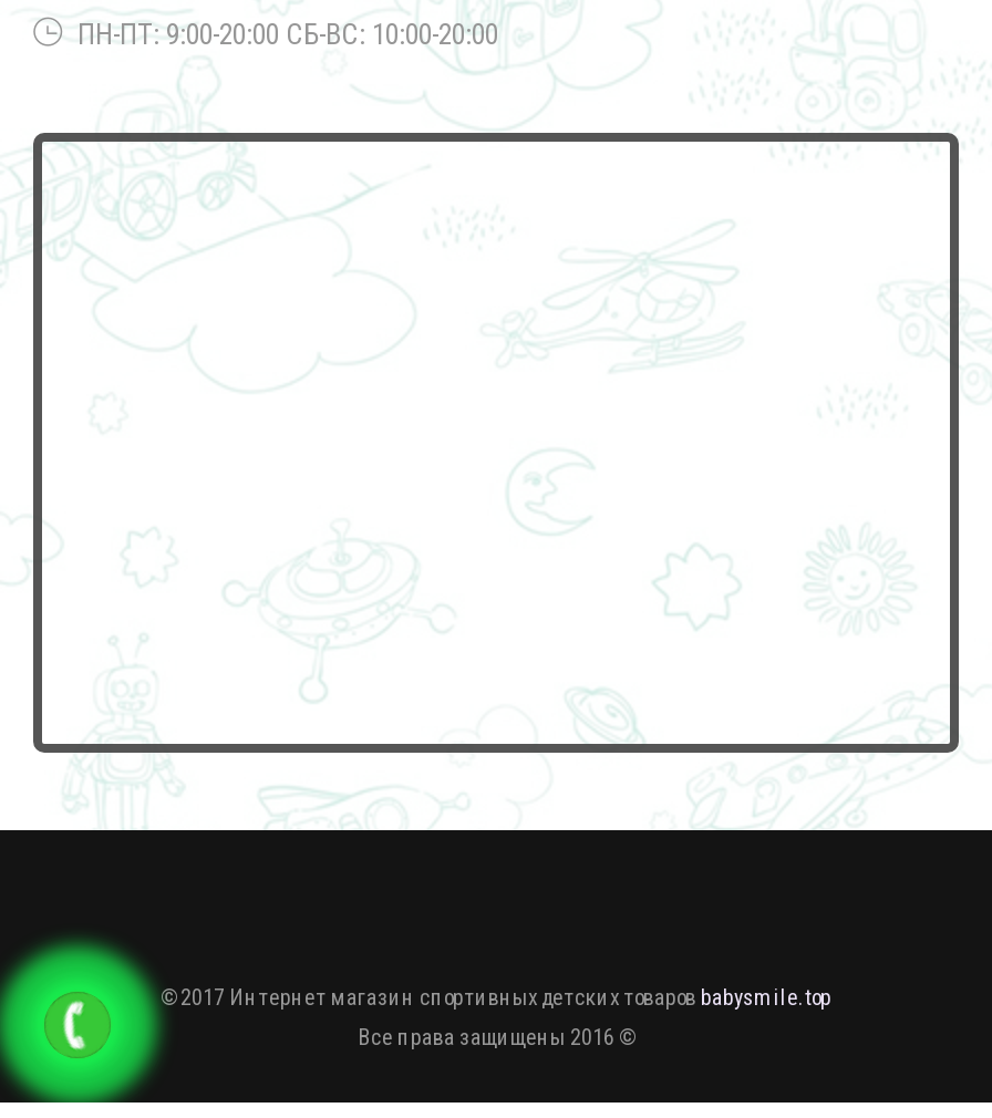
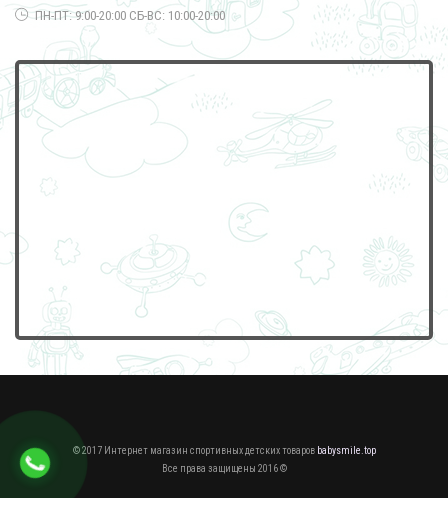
- [image]
+ [image]
